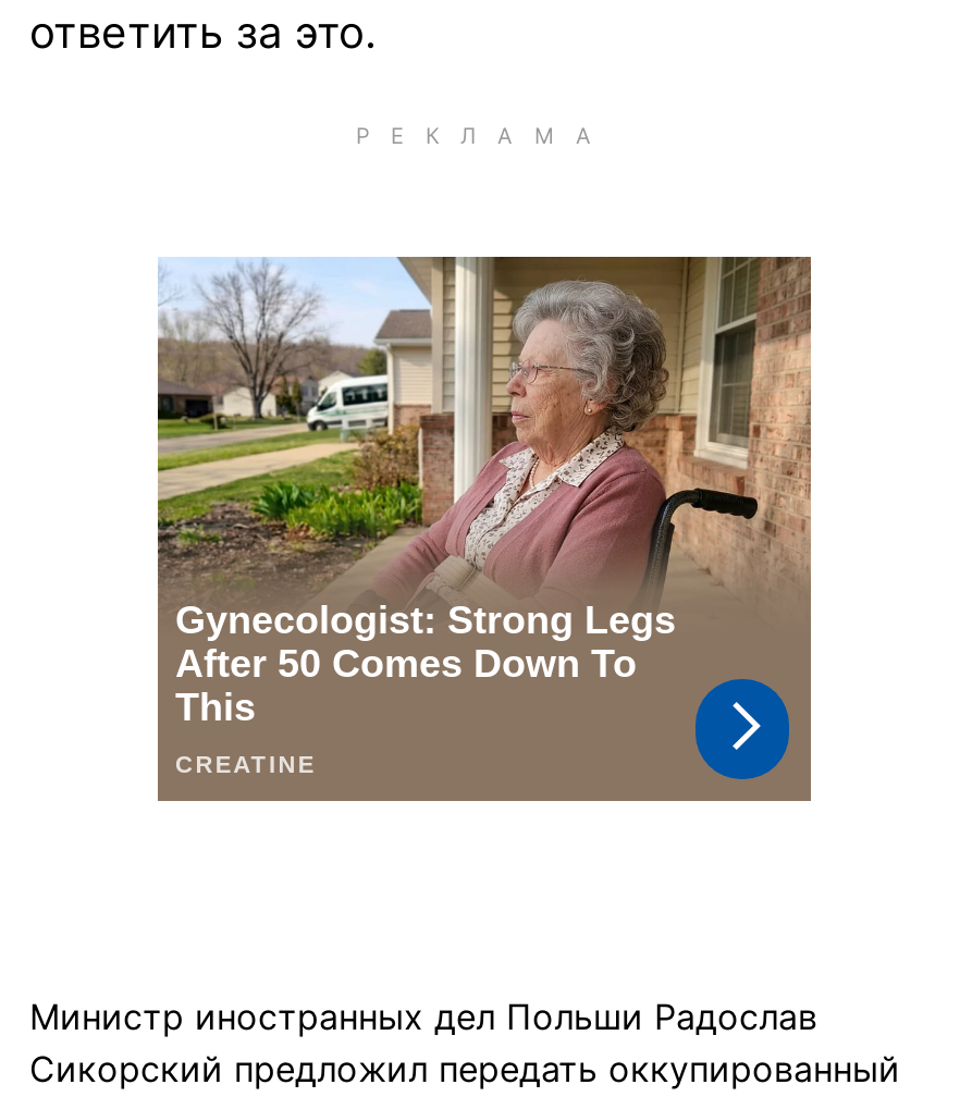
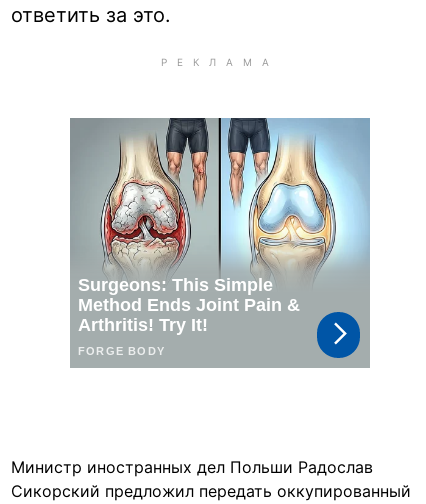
- [image]
+ [image]
